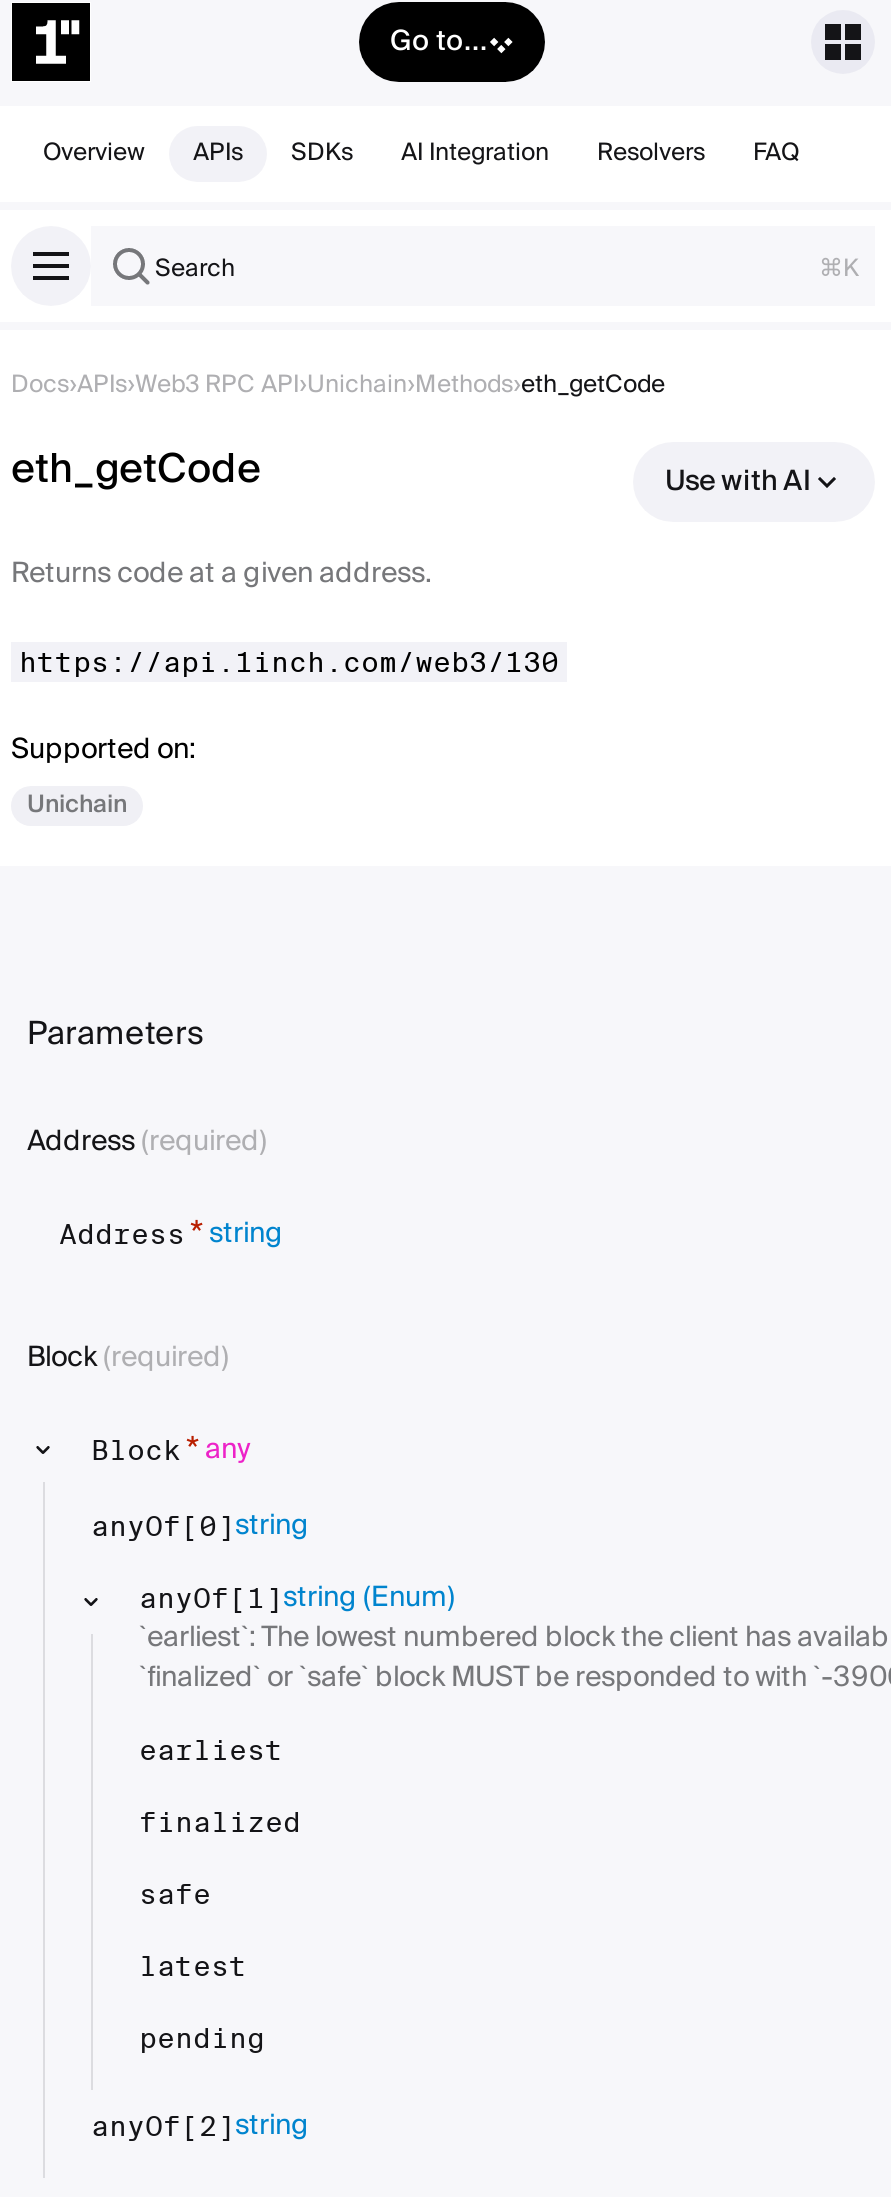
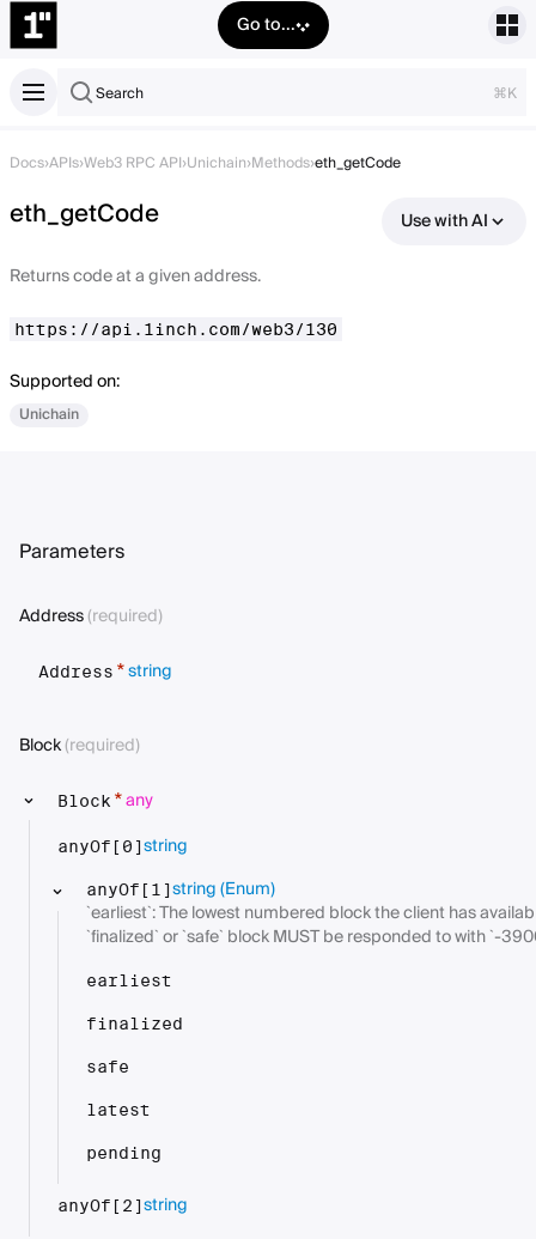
- Overview
- APIs
- SDKs
- AI Integration
- Resolvers
- FAQ
